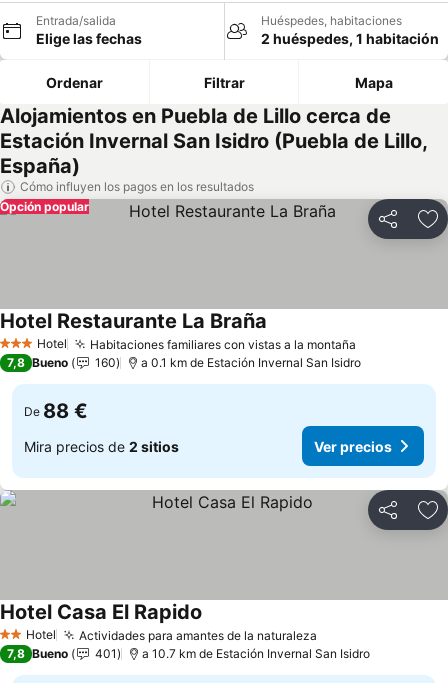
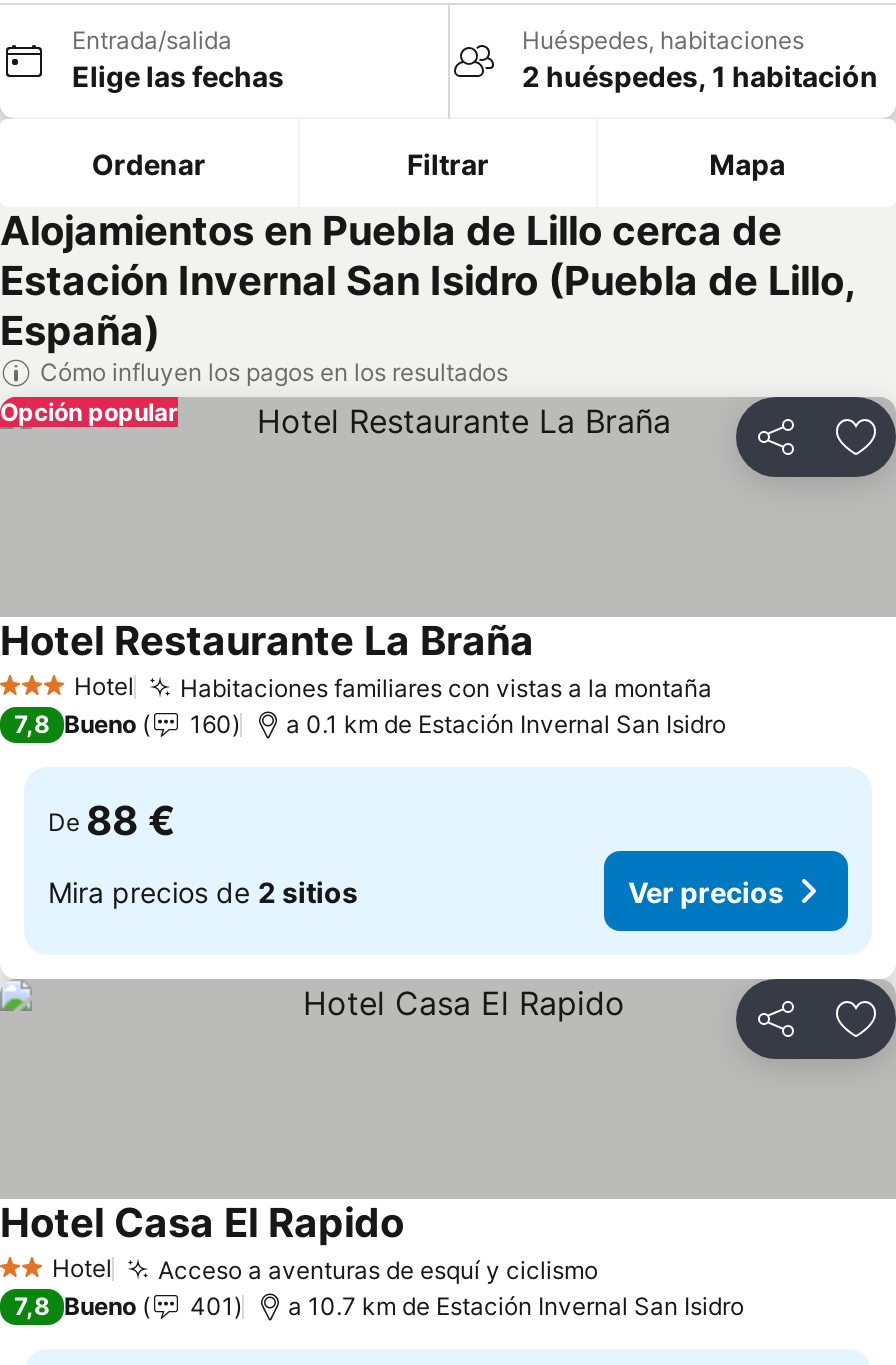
- Actividades para amantes de la naturaleza
+ Acceso a aventuras de esquí y ciclismo
